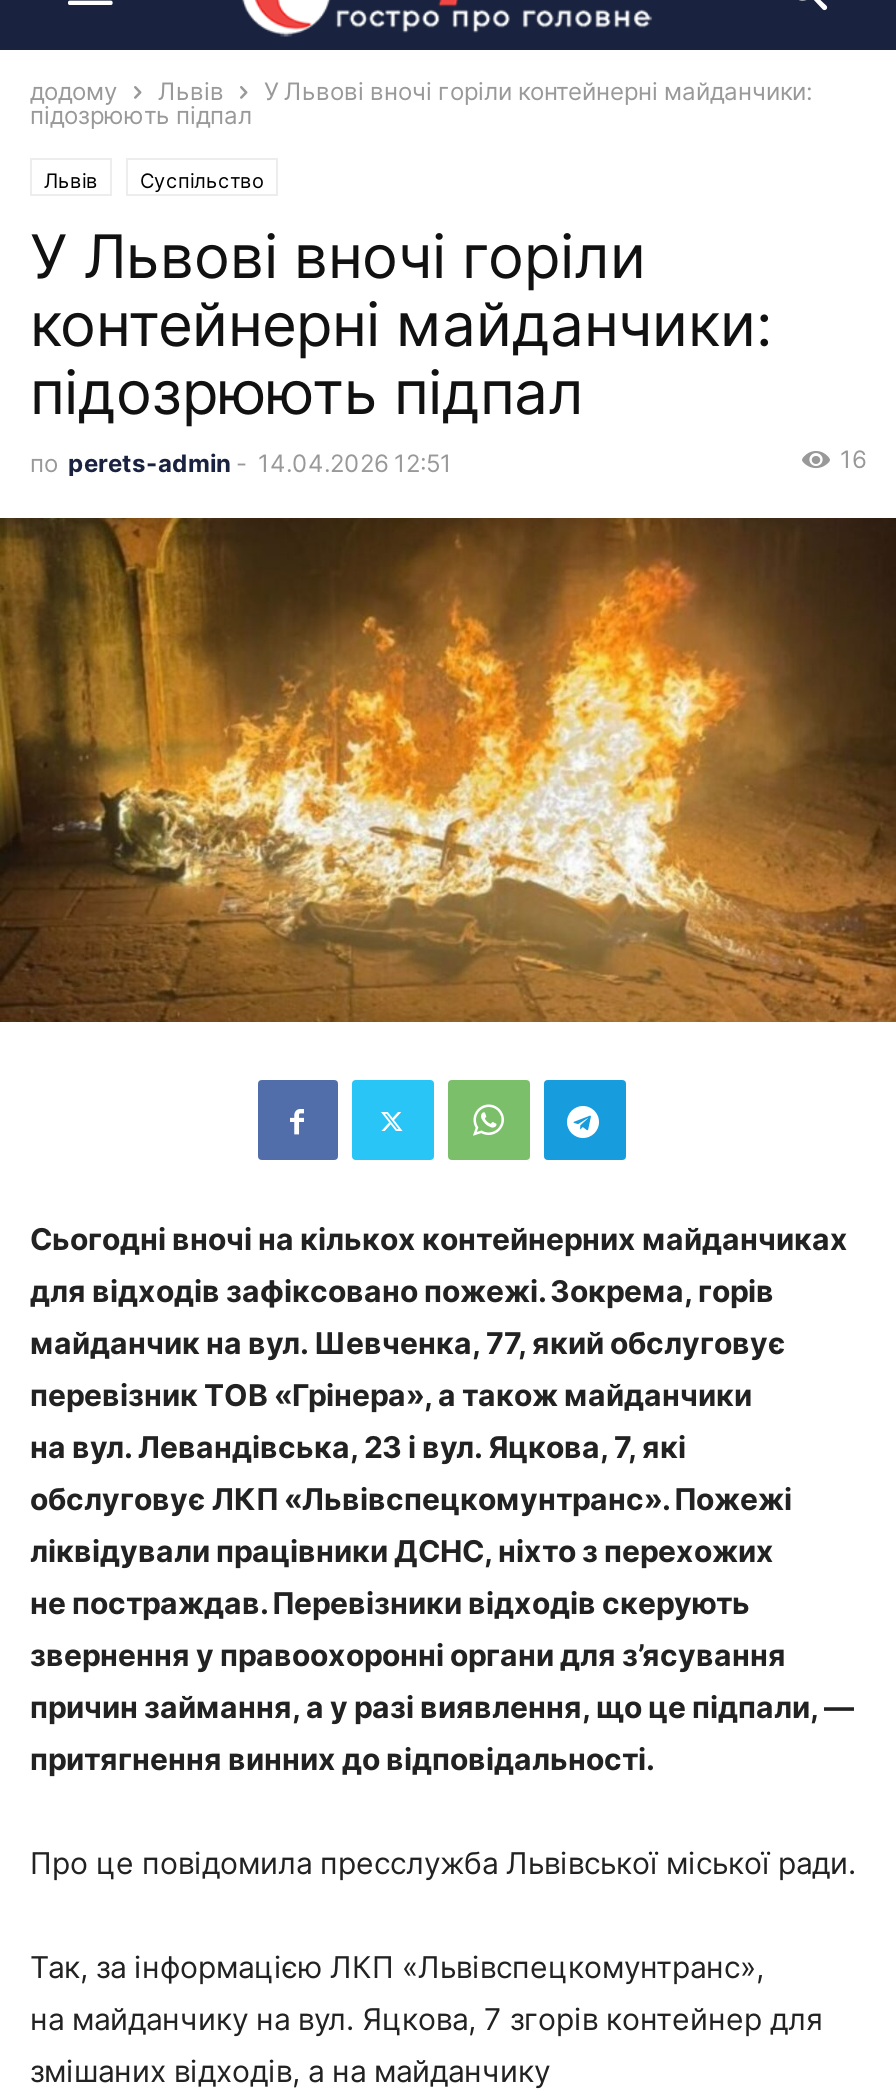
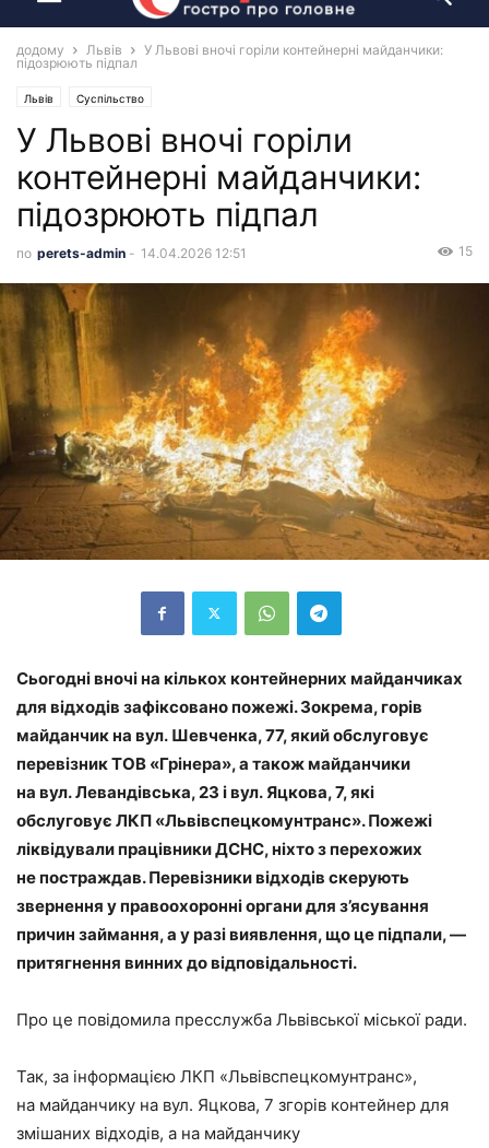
- 16
+ 15
